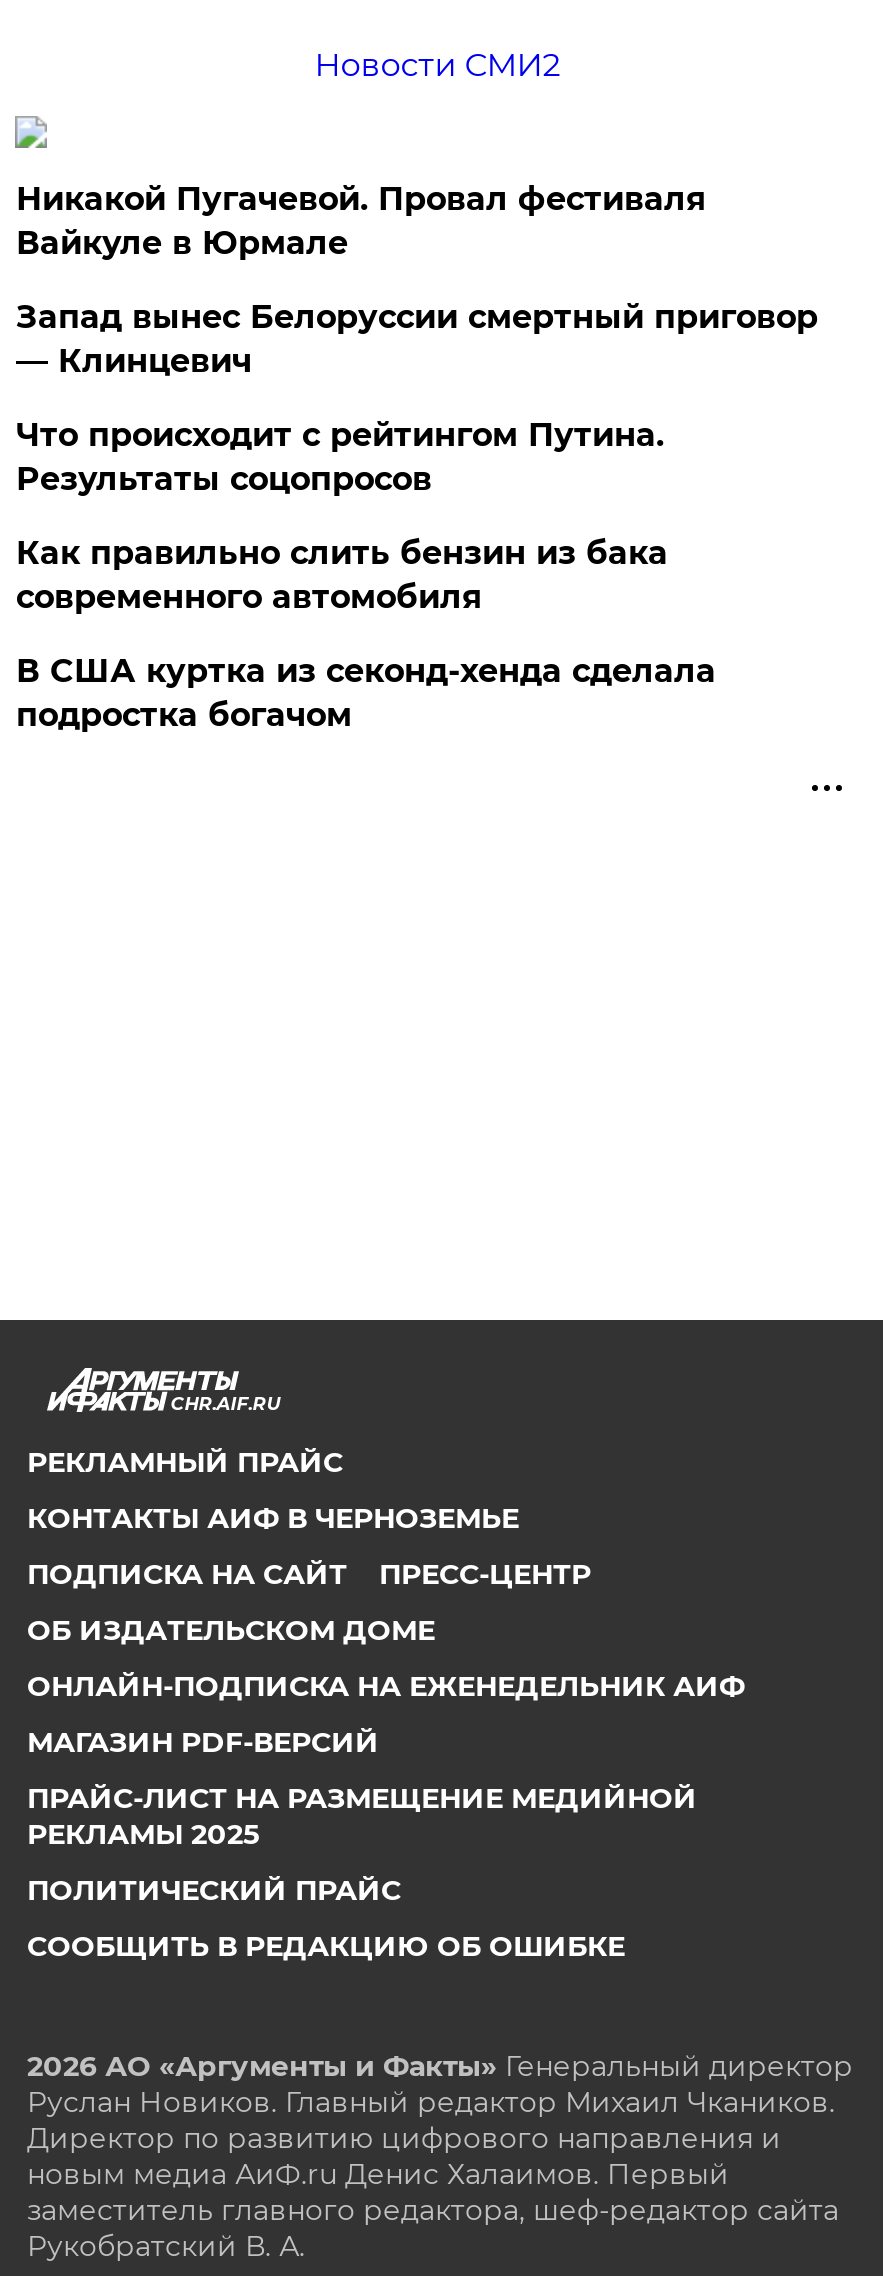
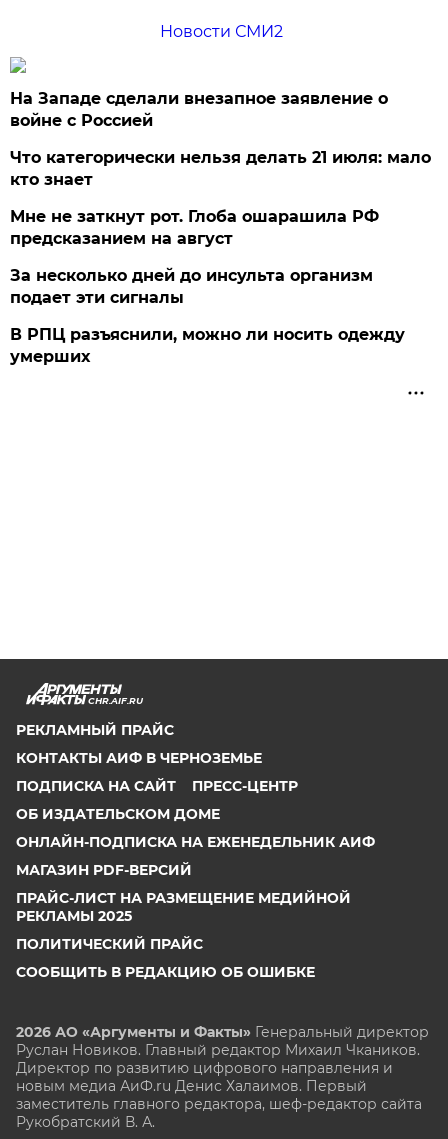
- Никакой Пугачевой. Провал фестиваля
- Вайкуле в Юрмале
+ На Западе сделали внезапное заявление о
+ войне с Россией

- Запад вынес Белоруссии смертный приговор
- — Клинцевич
+ Что категорически нельзя делать 21 июля: мало
+ кто знает

- Что происходит с рейтингом Путина.
- Результаты соцопросов
+ Мне не заткнут рот. Глоба ошарашила РФ
+ предсказанием на август

- Как правильно слить бензин из бака
- современного автомобиля
+ За несколько дней до инсульта организм
+ подает эти сигналы

- В США куртка из секонд-хенда сделала
- подростка богачом
+ В РПЦ разъяснили, можно ли носить одежду
+ умерших
